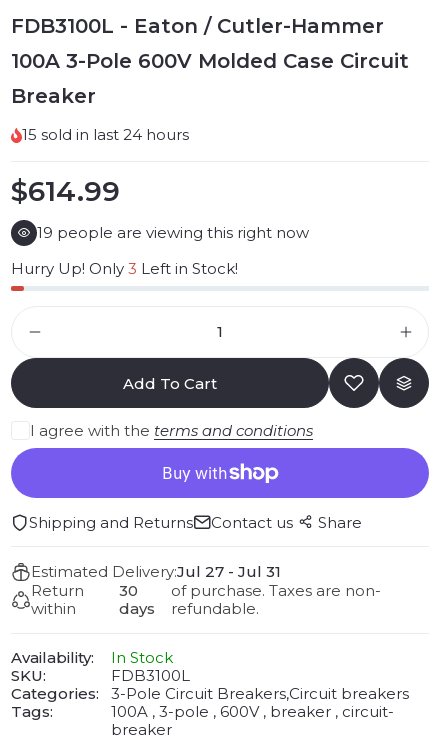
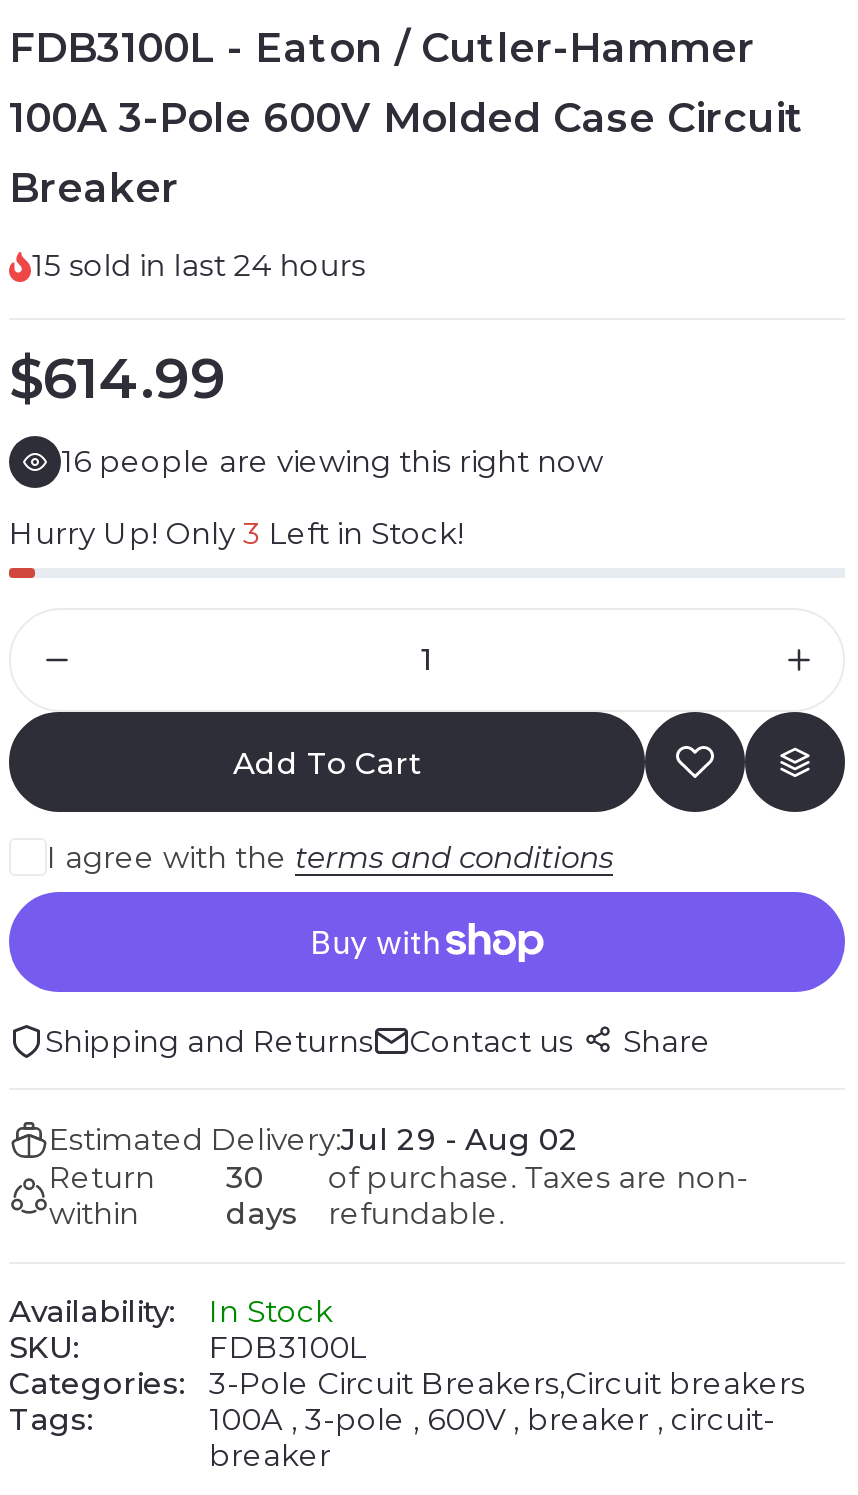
- 19 people are viewing this right now
+ 16 people are viewing this right now

- Estimated Delivery:Jul 27 - Jul 31
+ Estimated Delivery:Jul 29 - Aug 02
